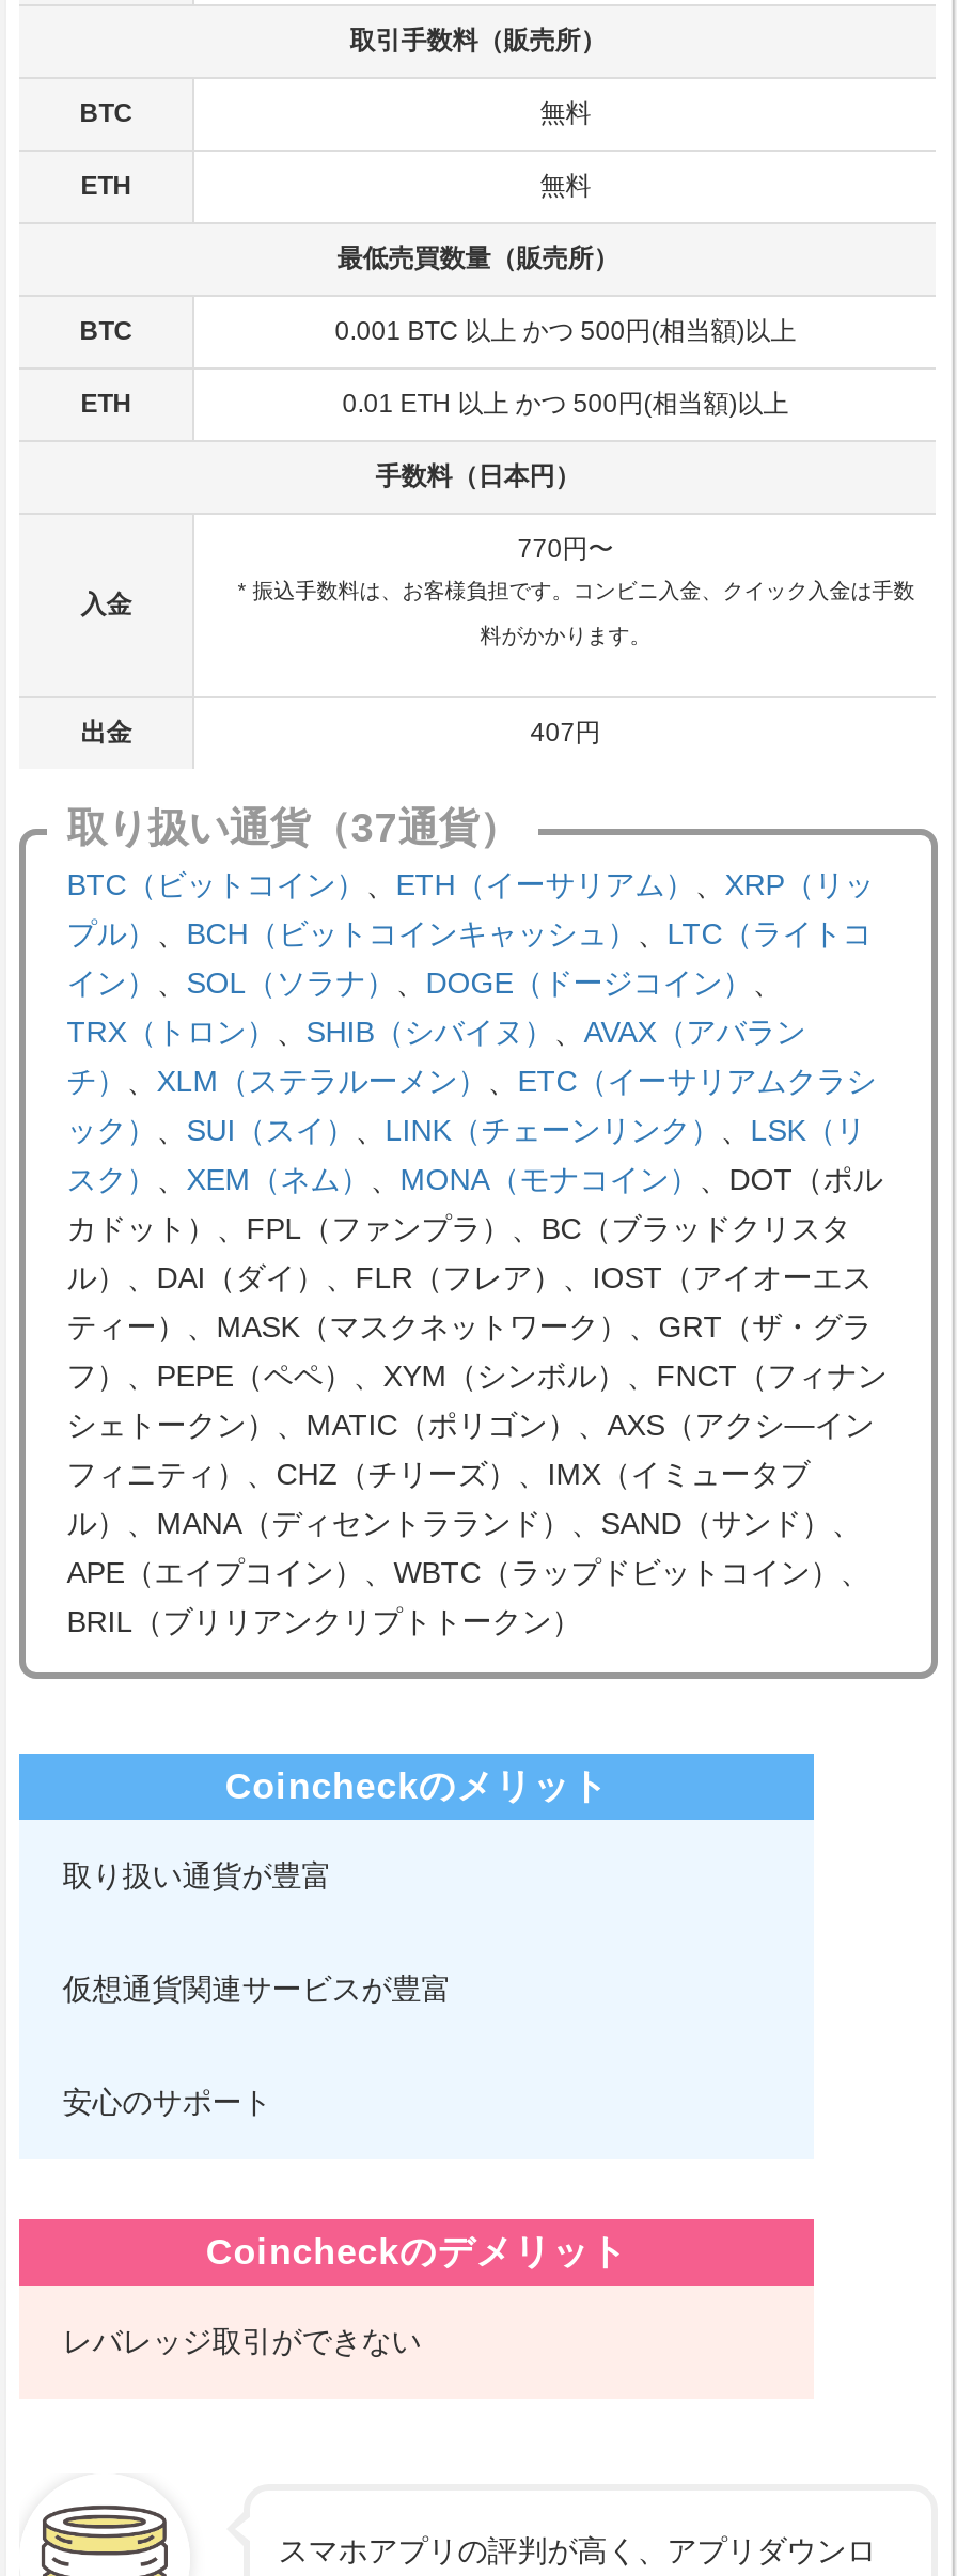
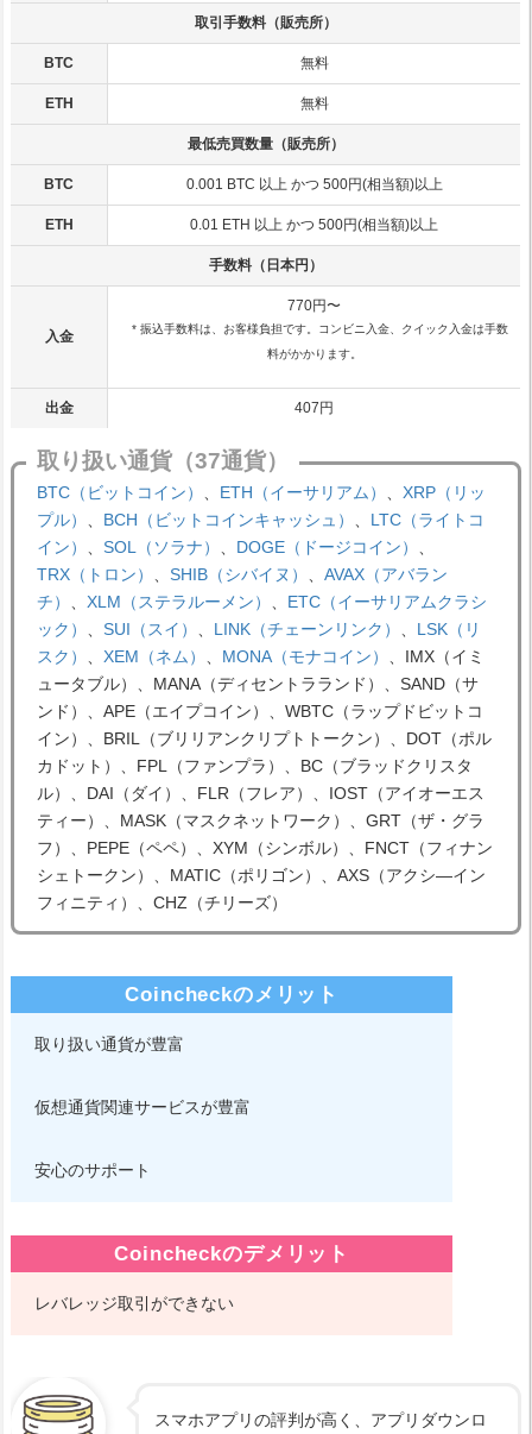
- スク）、XEM（ネム）、MONA（モナコイン）、DOT（ポル
+ スク）、XEM（ネム）、MONA（モナコイン）、IMX（イミ
+ ュータブル）、MANA（ディセントラランド）、SAND（サ
+ ンド）、APE（エイプコイン）、WBTC（ラップドビットコ
+ イン）、BRIL（ブリリアンクリプトトークン）、DOT（ポル

moved down: カドット）、FPL（ファンプラ）、BC（ブラッドクリスタ | ル）、DAI（ダイ）、FLR（フレア）、IOST（アイオーエス | ティー）、MASK（マスクネットワーク）、GRT（ザ・グラ | フ）、PEPE（ペペ）、XYM（シンボル）、FNCT（フィナン | シェトークン）、MATIC（ポリゴン）、AXS（アクシ―イン

- フィニティ）、CHZ（チリーズ）、IMX（イミュータブ
- ル）、MANA（ディセントラランド）、SAND（サンド）、
- APE（エイプコイン）、WBTC（ラップドビットコイン）、
- BRIL（ブリリアンクリプトトークン）
+ フィニティ）、CHZ（チリーズ）
